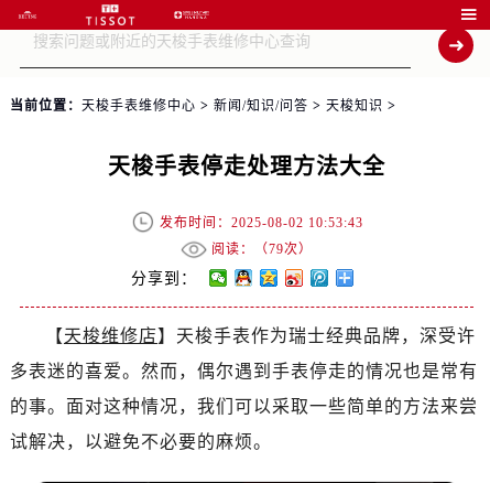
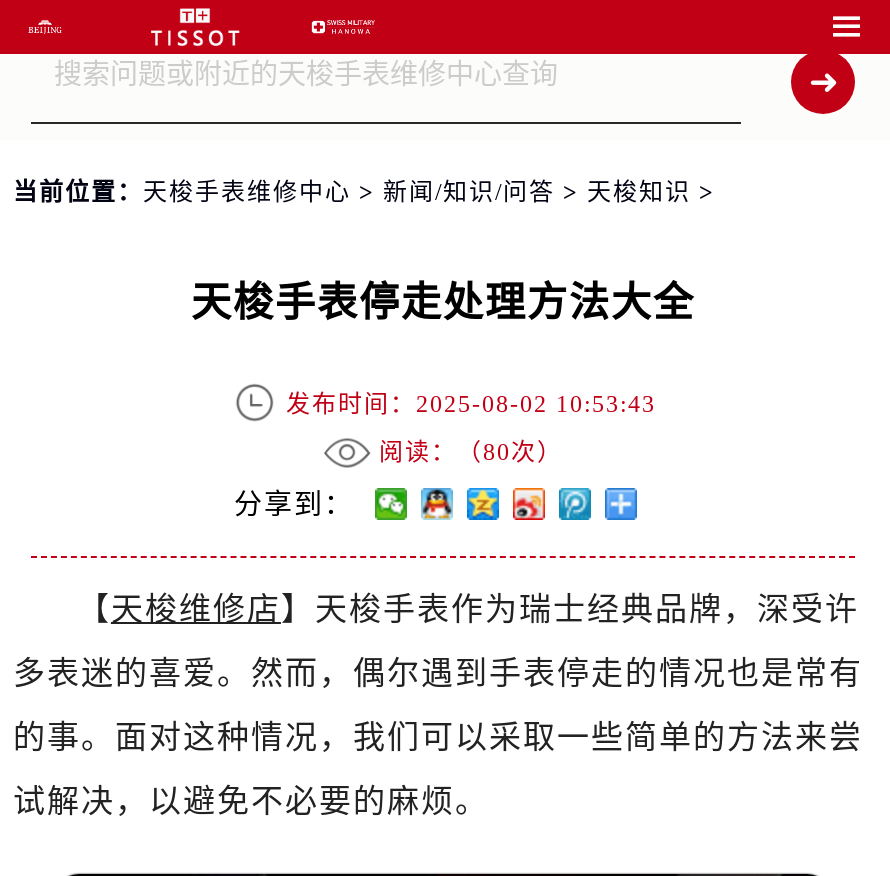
- 阅读：（79次）
+ 阅读：（80次）
